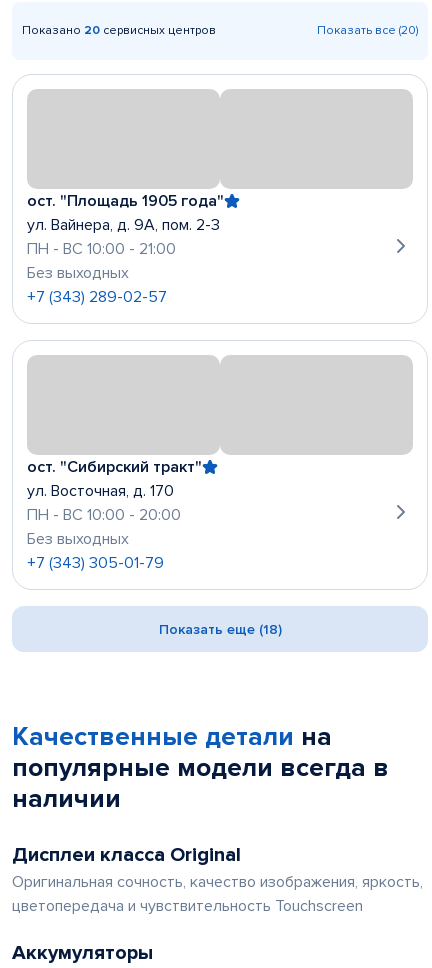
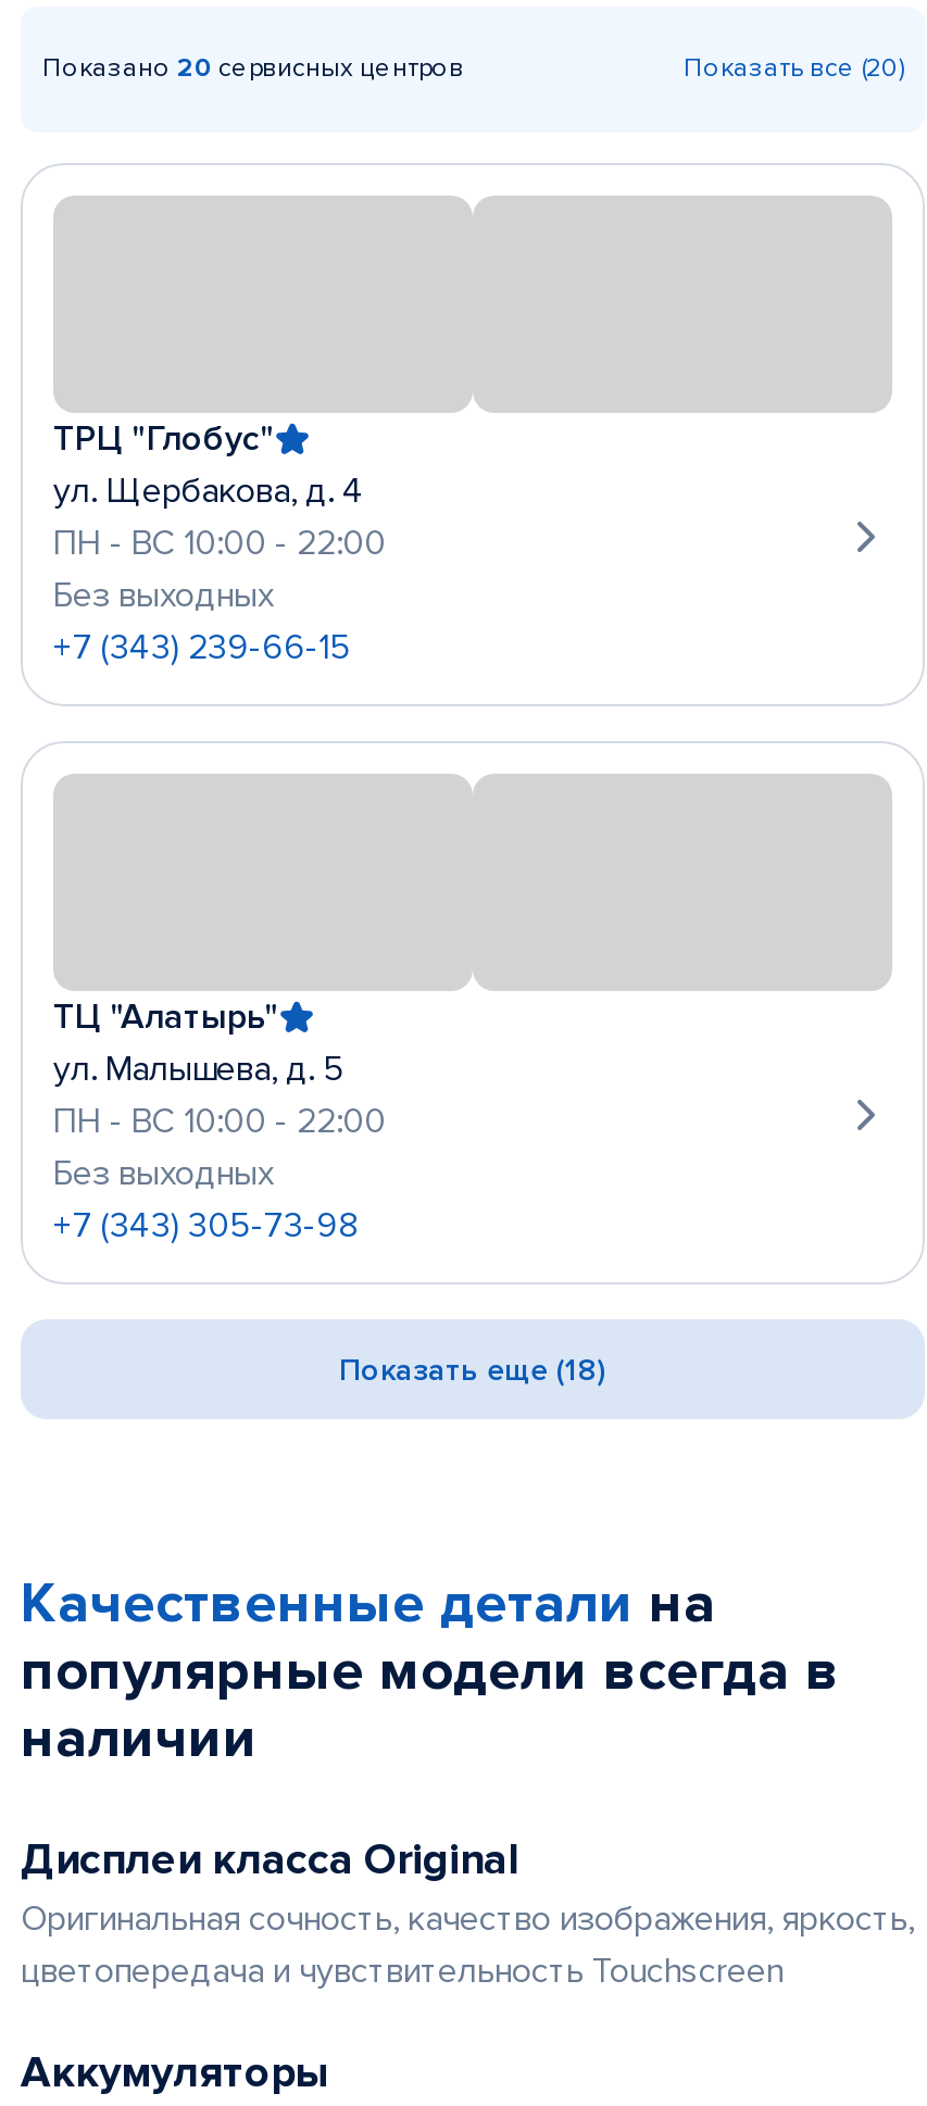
- ост. "Площадь 1905 года"
- ул. Вайнера, д. 9А, пом. 2-3
- ПН - ВС 10:00 - 21:00
+ ТРЦ "Глобус"
+ ул. Щербакова, д. 4
+ ПН - ВС 10:00 - 22:00

- +7 (343) 289-02-57
+ +7 (343) 239-66-15

- ост. "Сибирский тракт"
- ул. Восточная, д. 170
- ПН - ВС 10:00 - 20:00
+ ТЦ "Алатырь"
+ ул. Малышева, д. 5
+ ПН - ВС 10:00 - 22:00

- +7 (343) 305-01-79
+ +7 (343) 305-73-98
